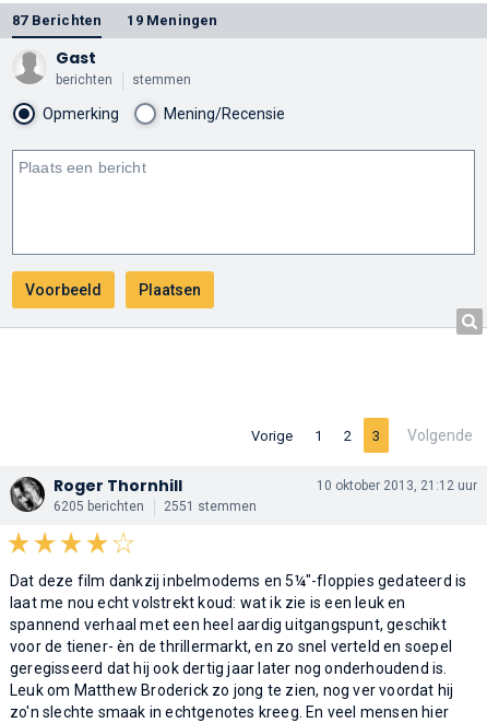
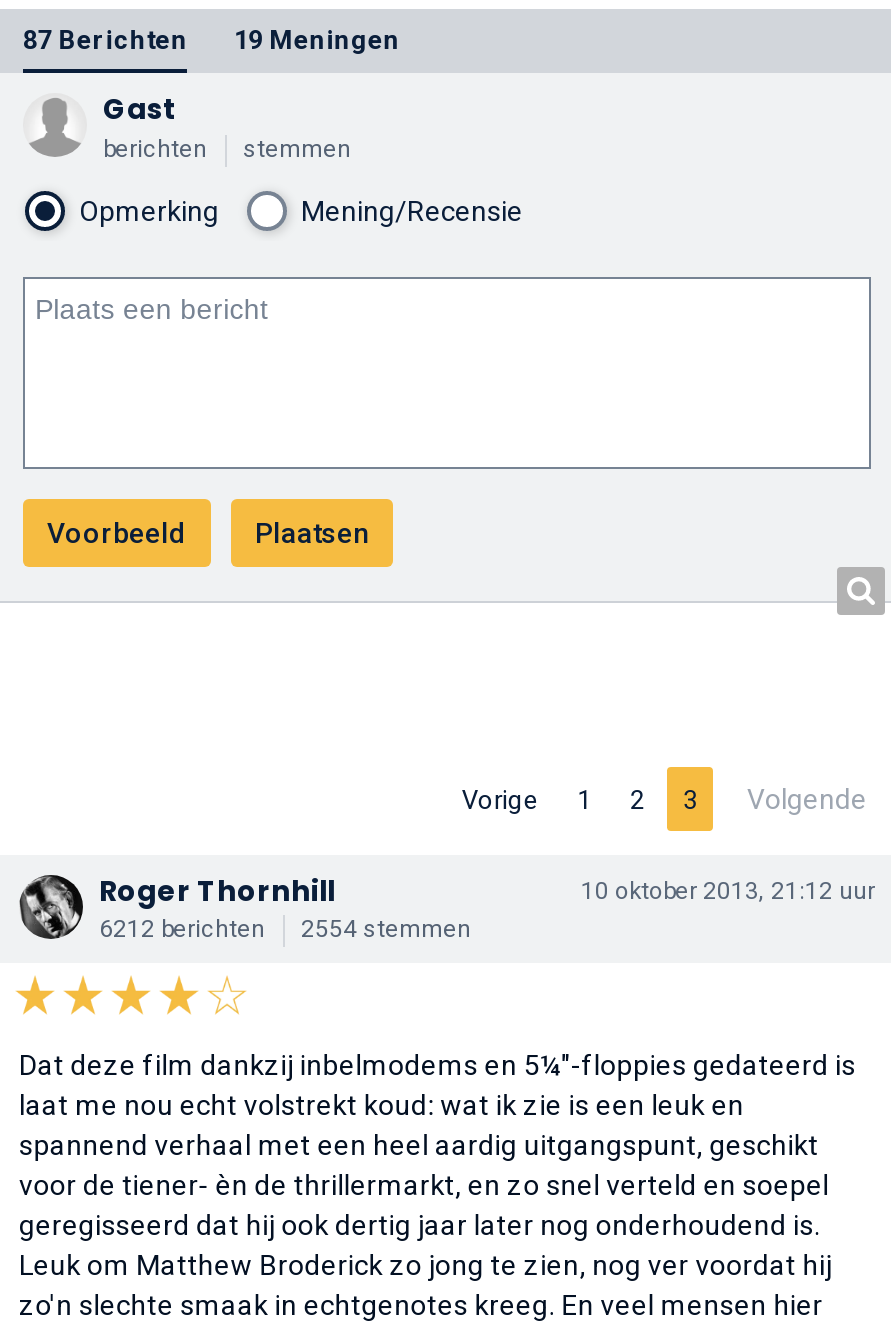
- 6205 berichten
+ 6212 berichten

- 2551 stemmen
+ 2554 stemmen
